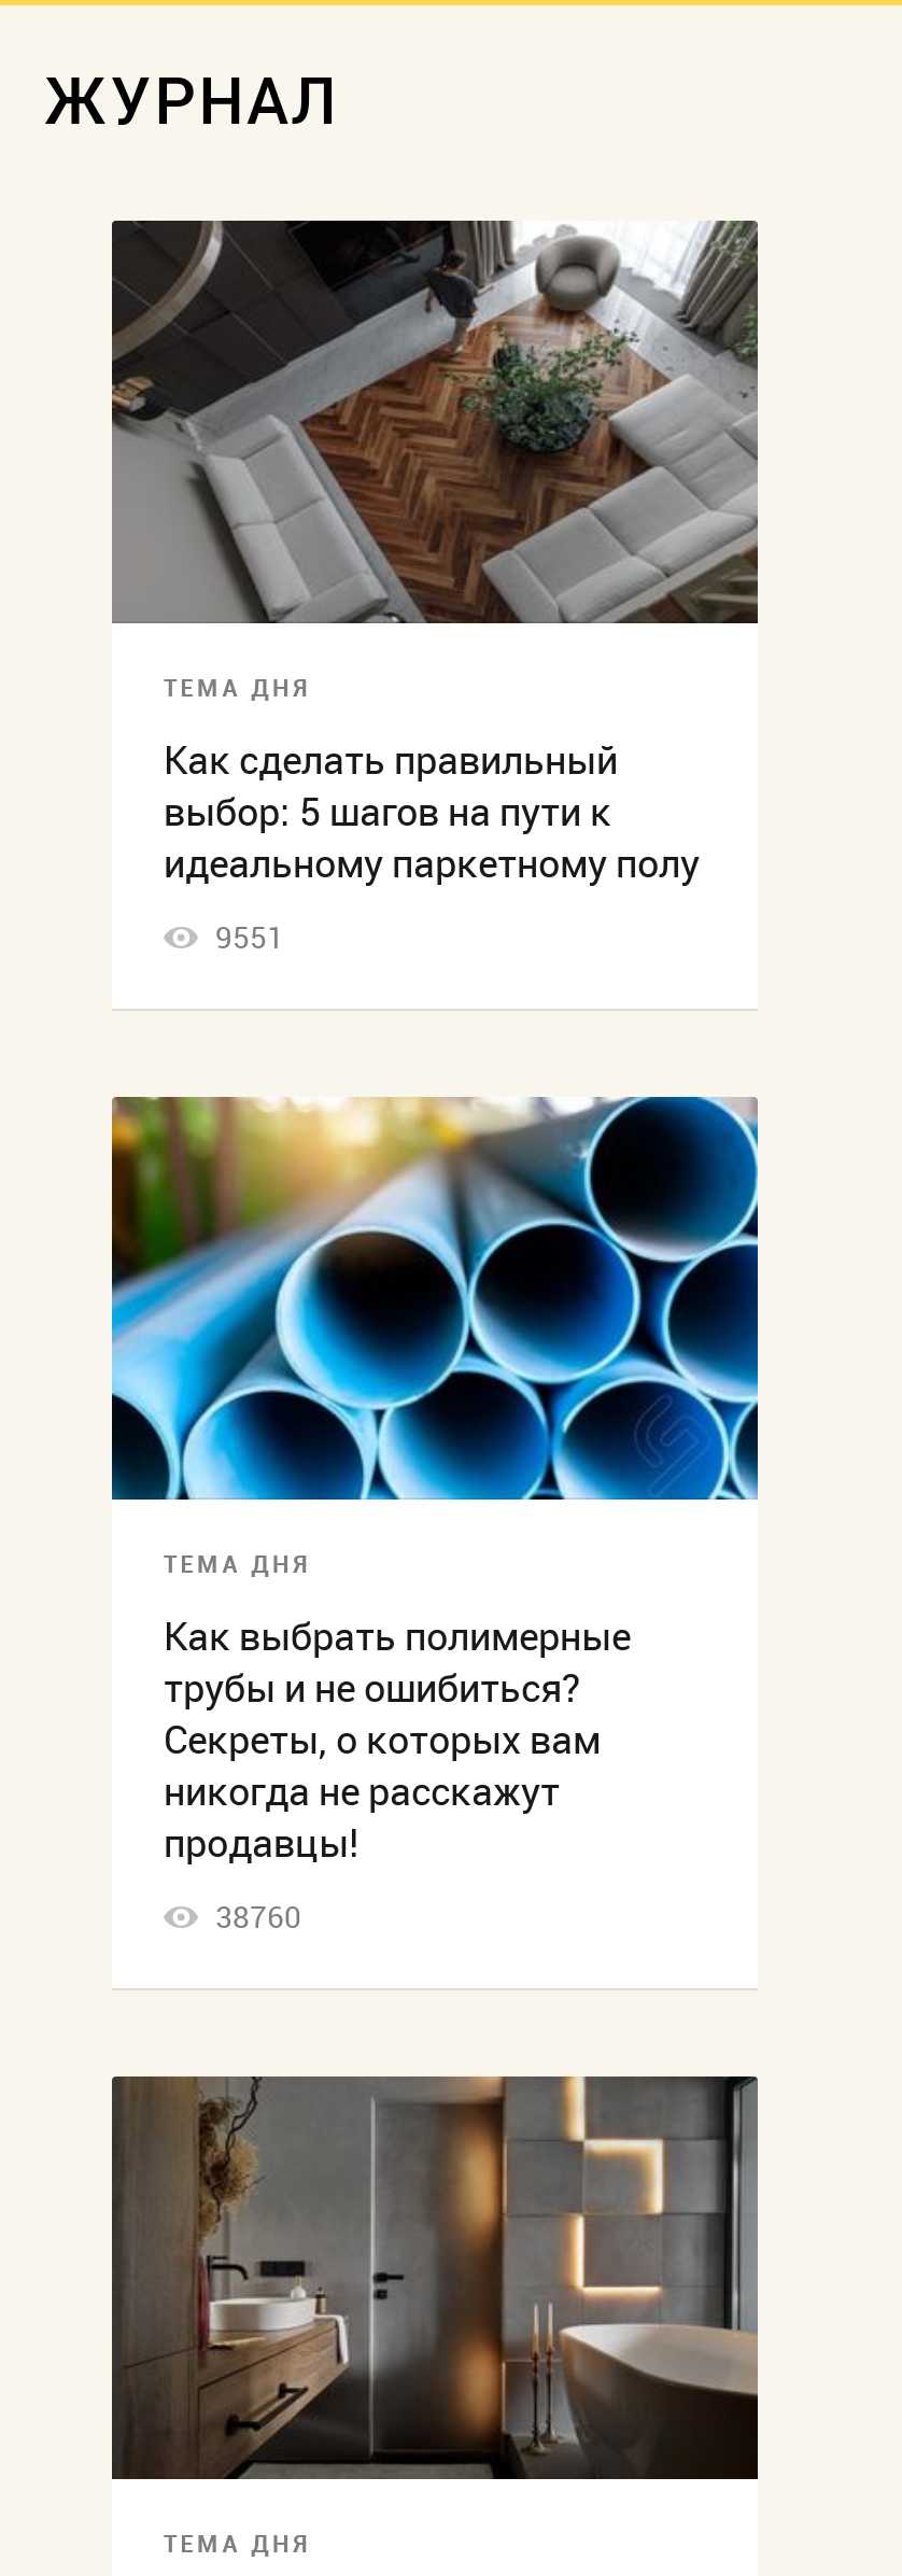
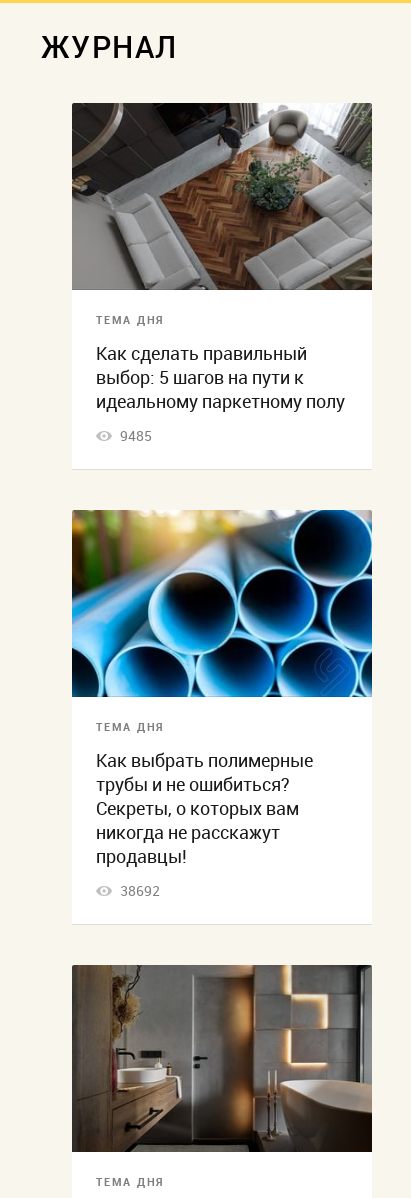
- 9551
+ 9485

- 38760
+ 38692
